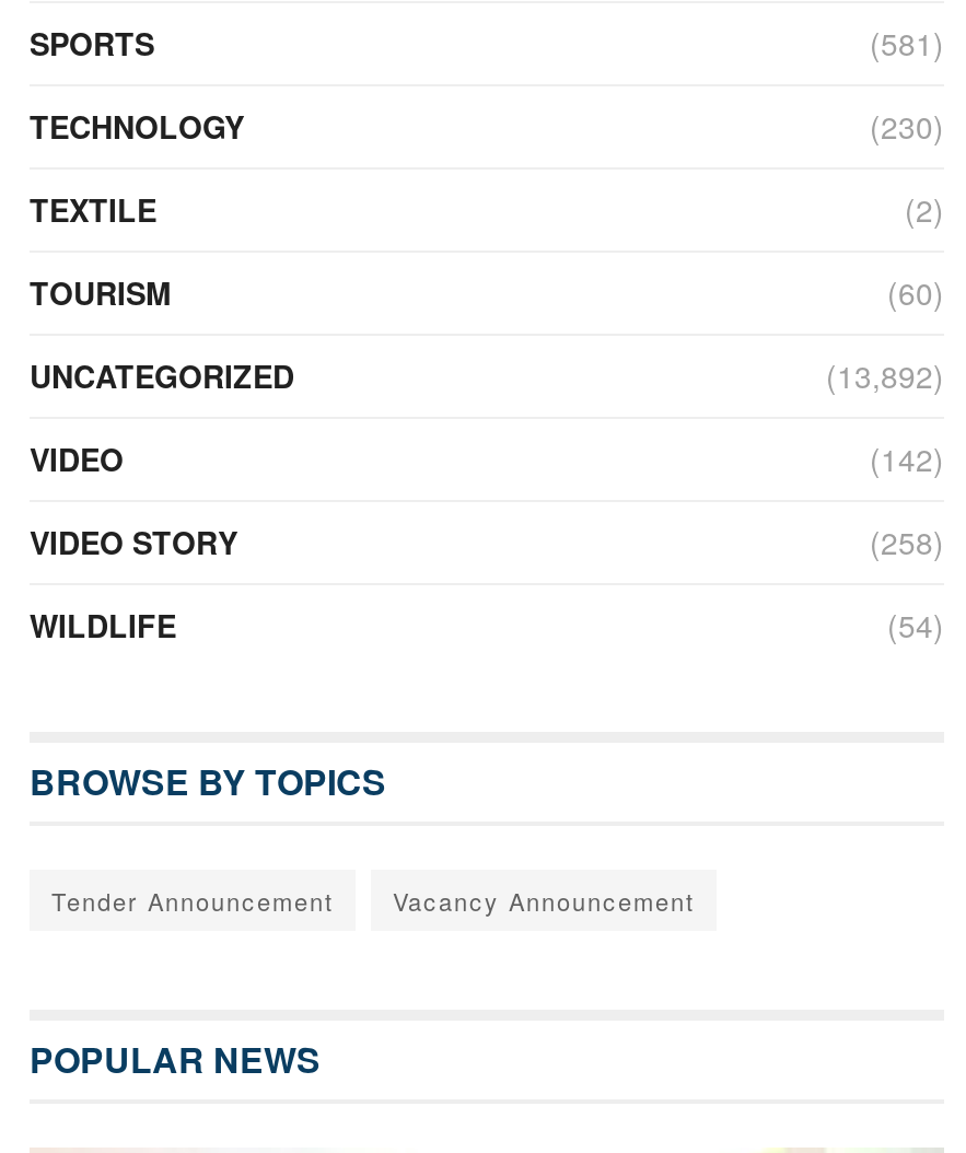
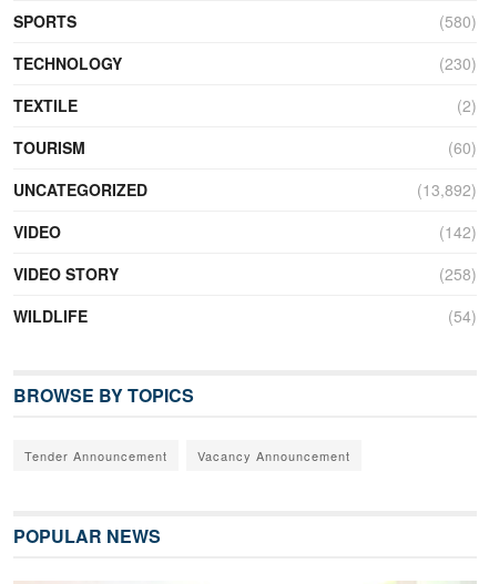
- (581)
+ (580)
